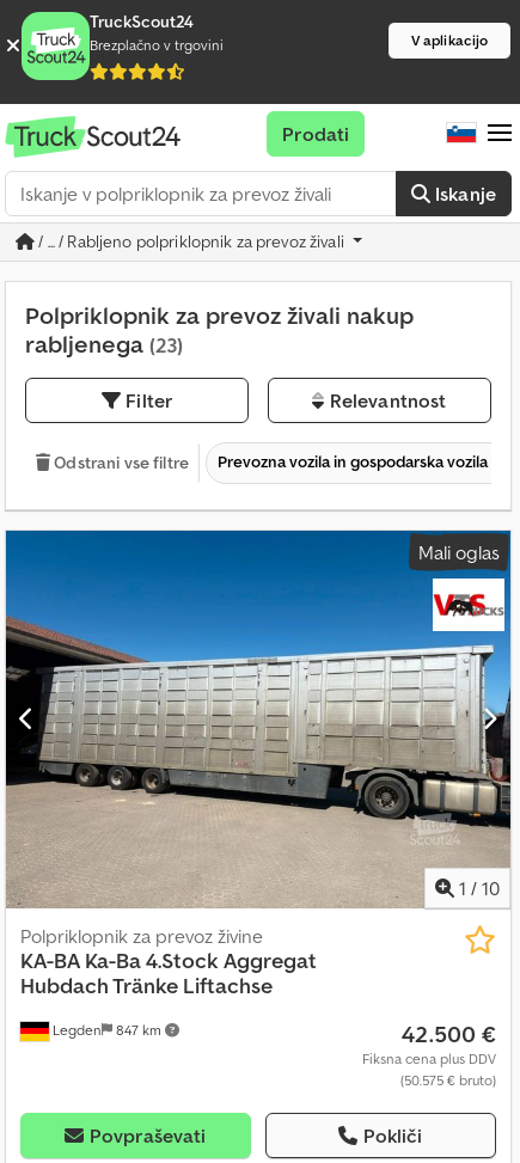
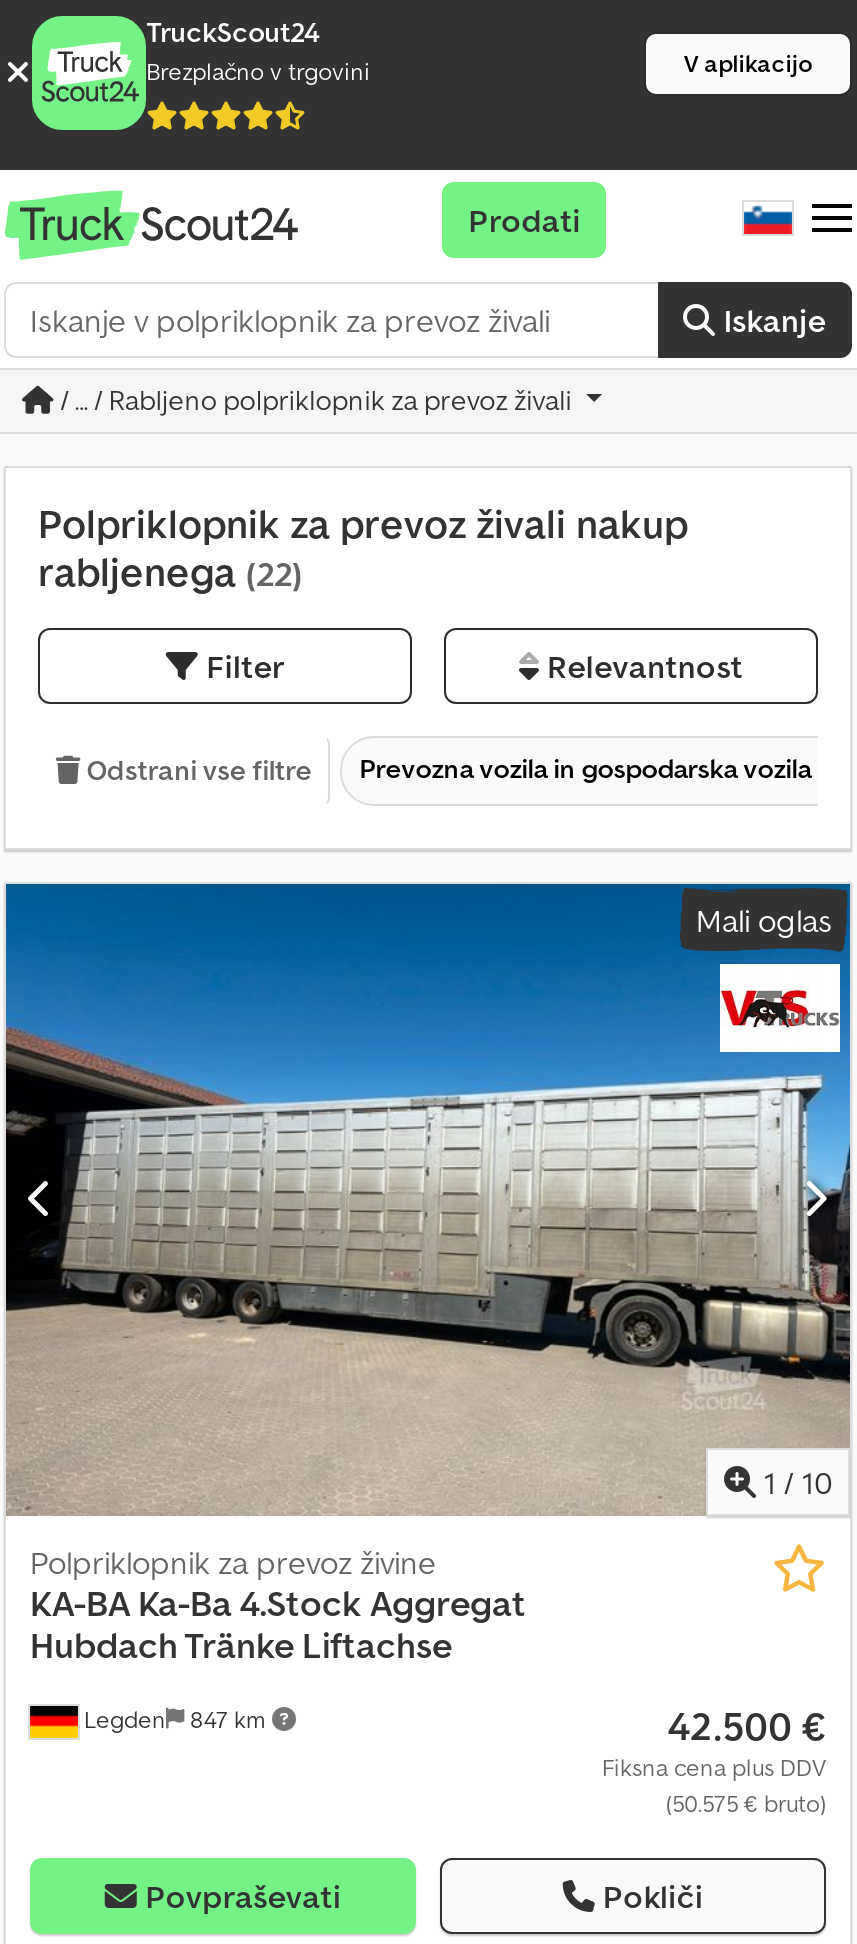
- rabljenega (23)
+ rabljenega (22)
